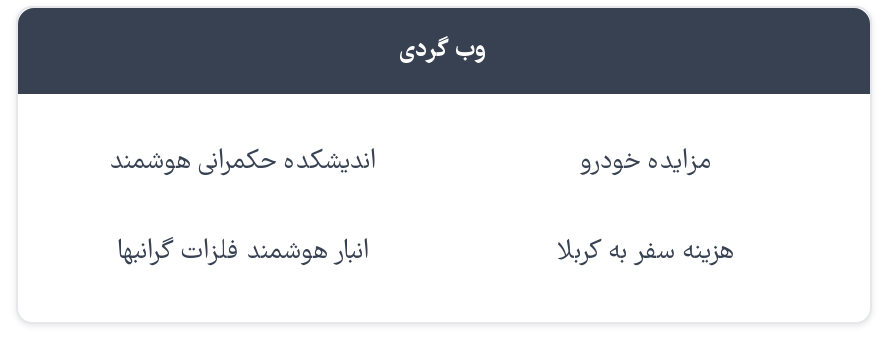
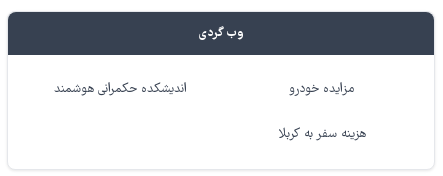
- انبار هوشمند فلزات گرانبها
